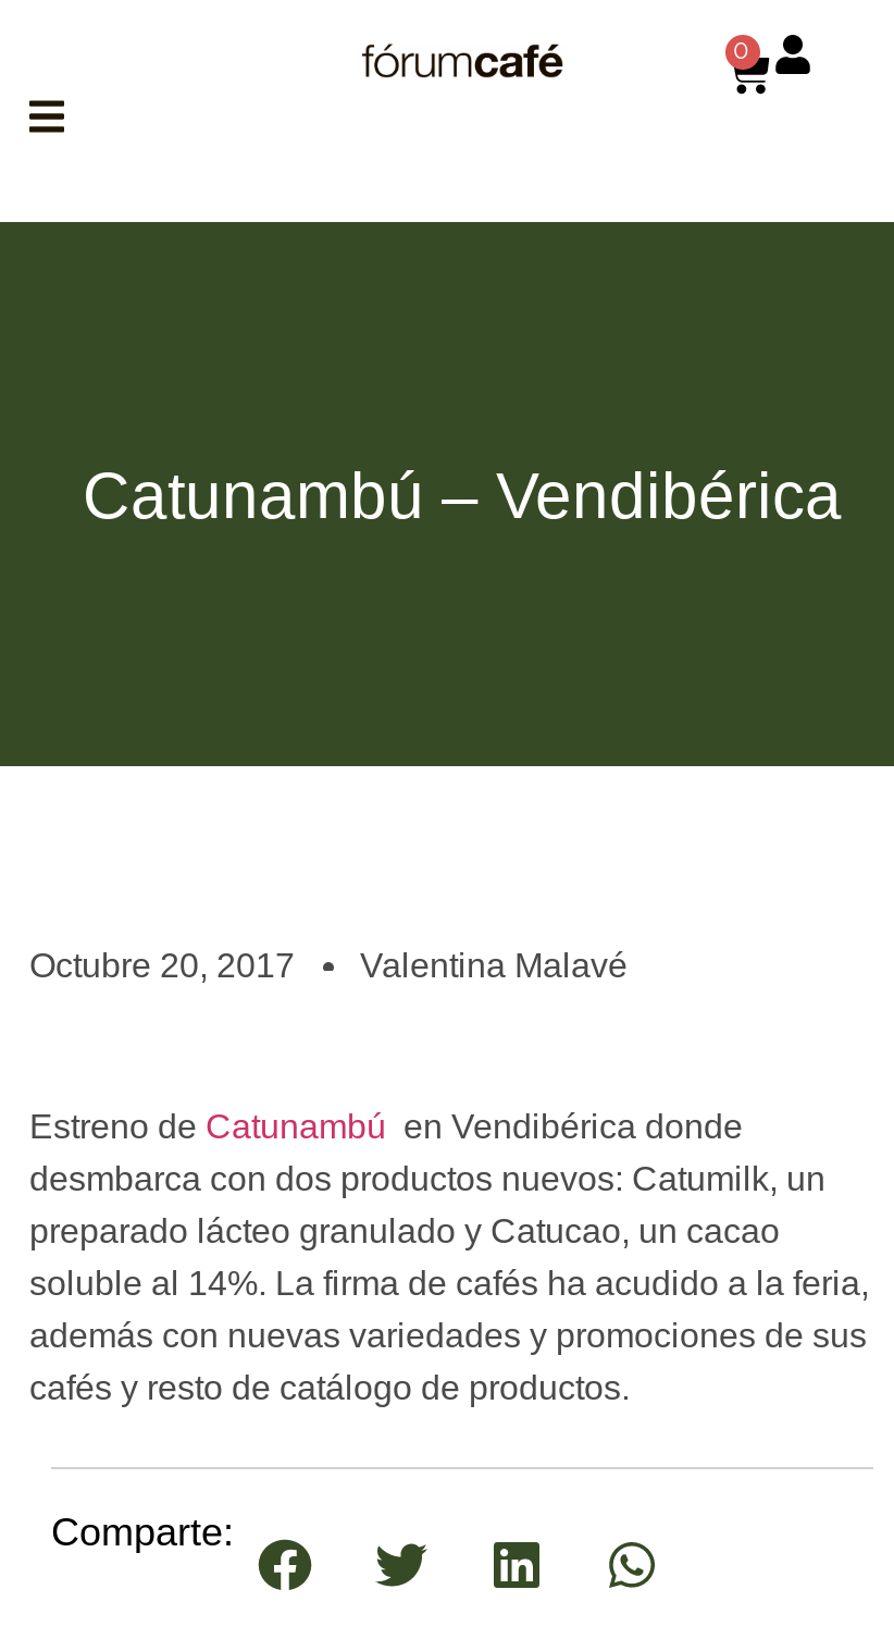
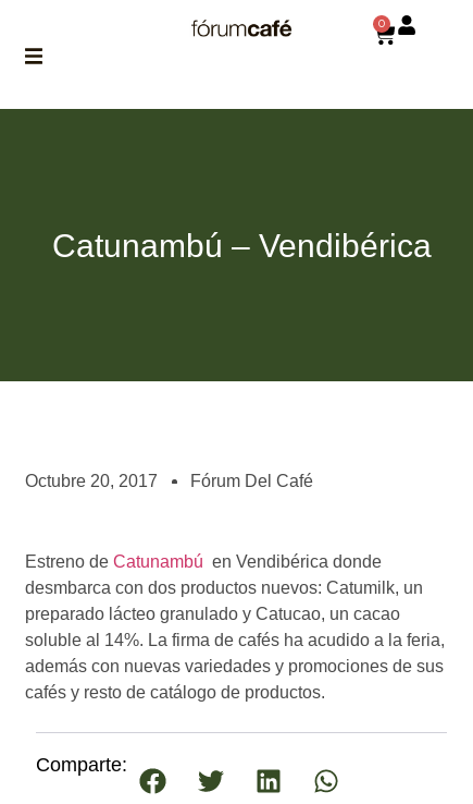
- Valentina Malavé
+ Fórum Del Café
